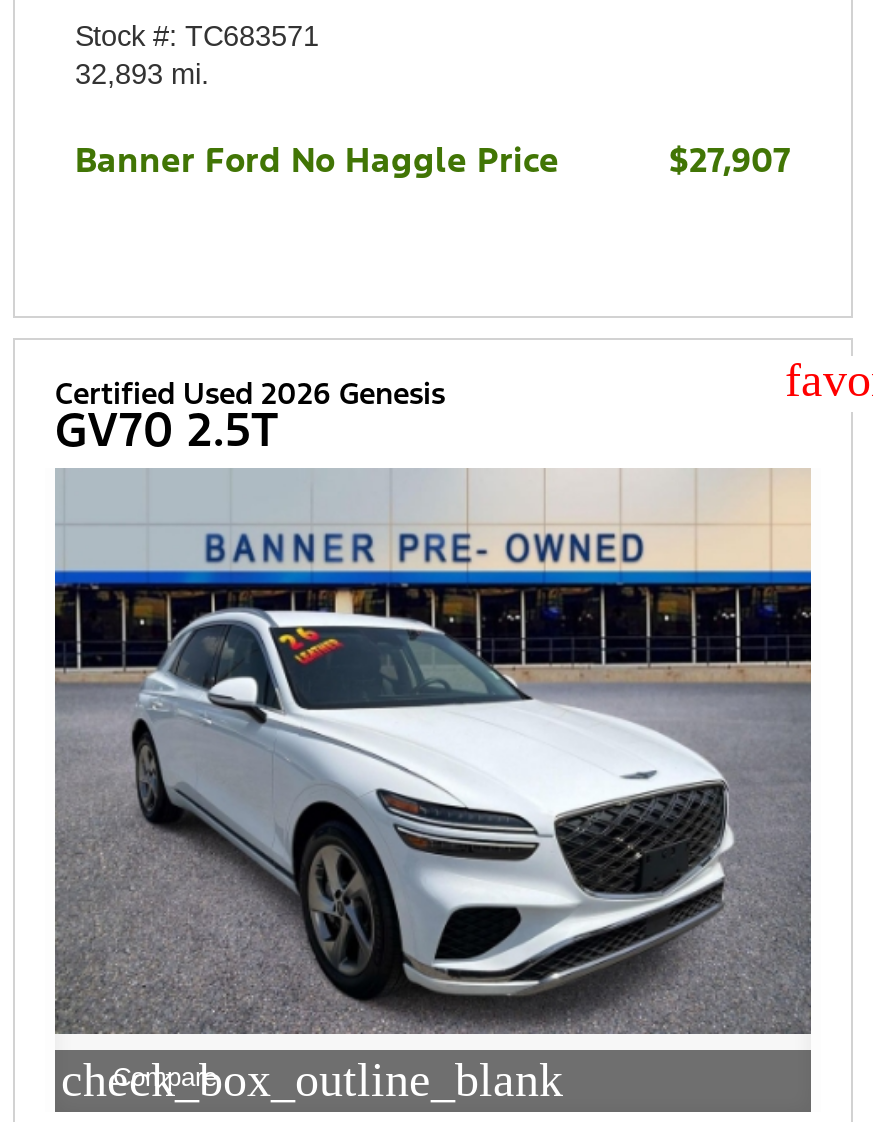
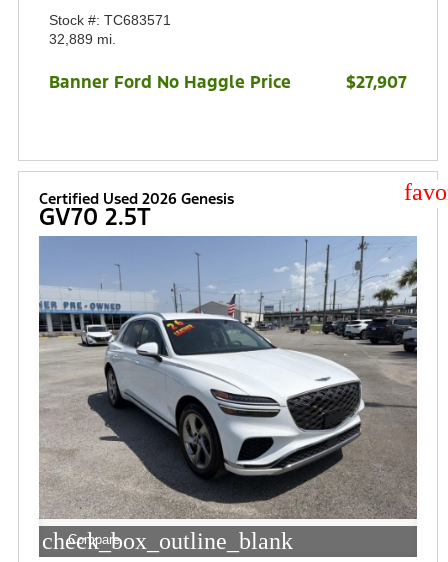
- 32,893 mi.
+ 32,889 mi.

- [image]
+ [image]
